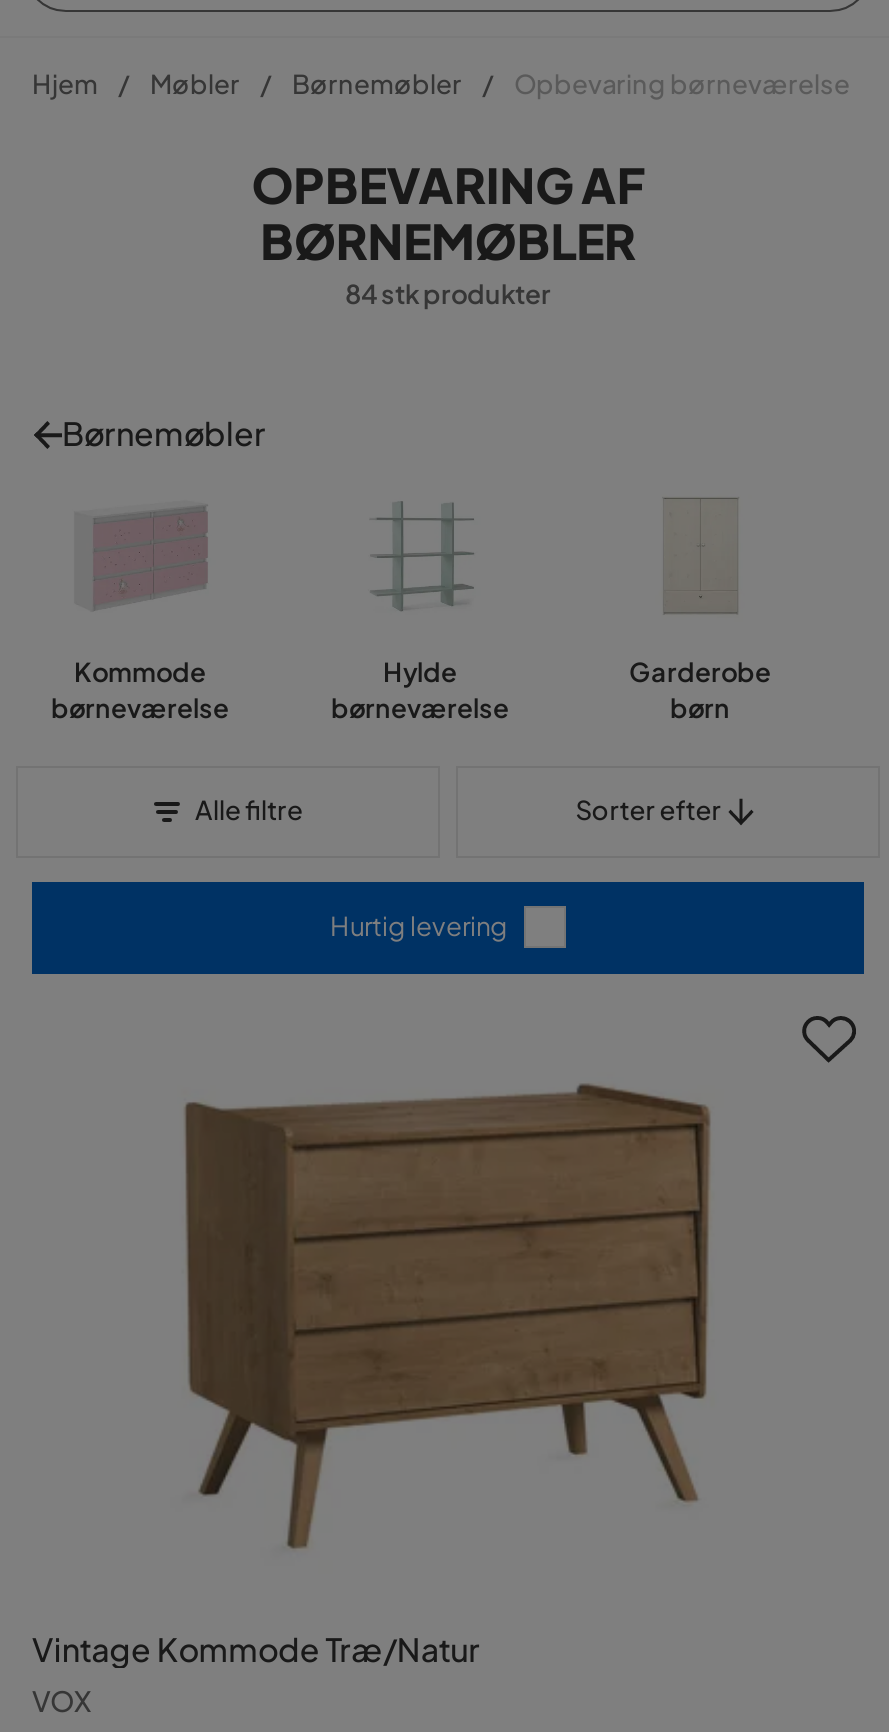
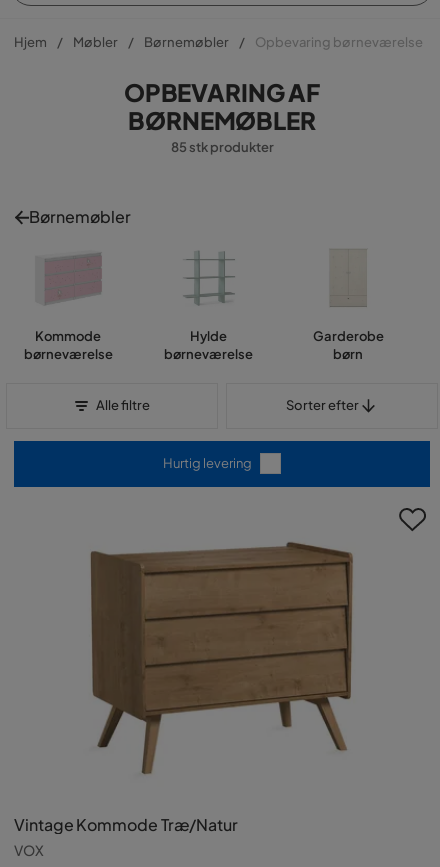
- 84 stk produkter
+ 85 stk produkter
